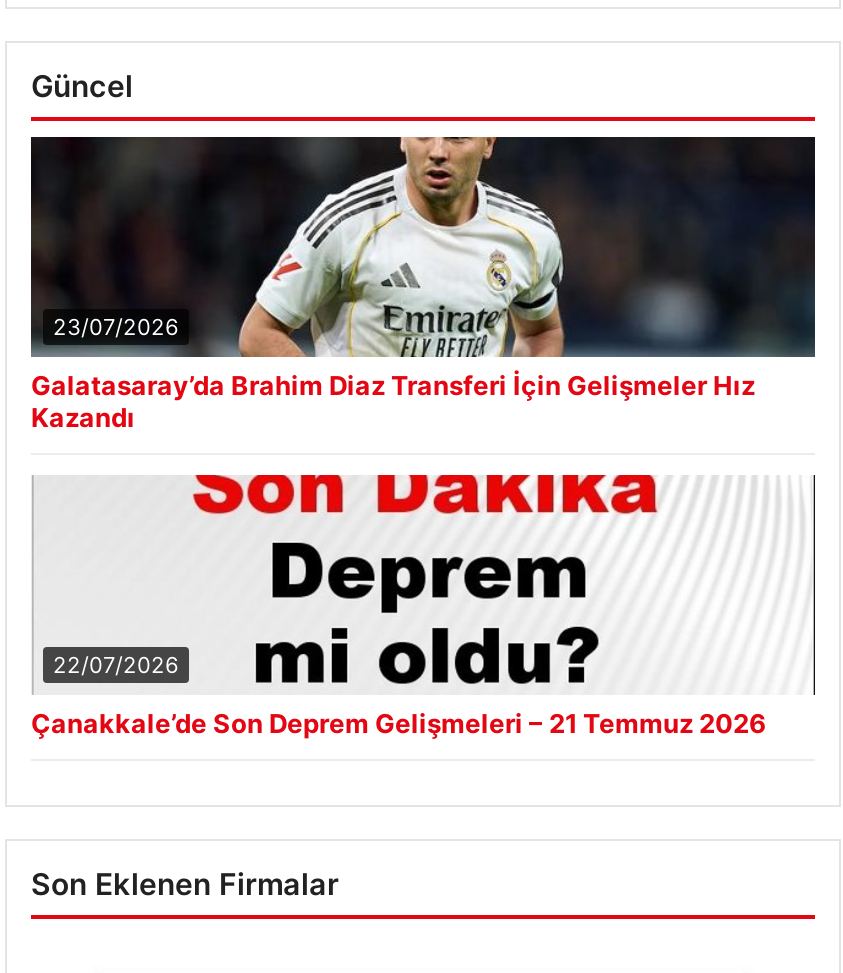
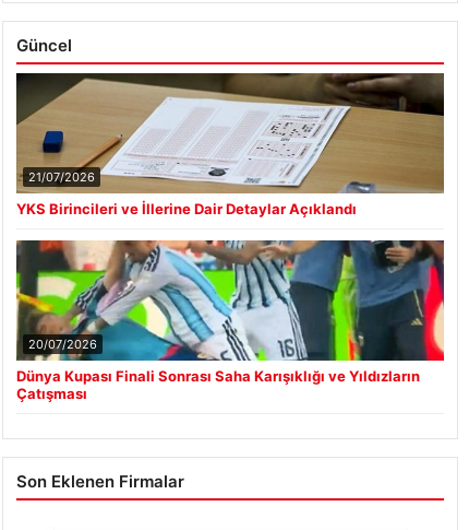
- [image]
- 23/07/2026
+ [image]
+ 21/07/2026

- Galatasaray’da Brahim Diaz Transferi İçin Gelişmeler Hız
- Kazandı
+ YKS Birincileri ve İllerine Dair Detaylar Açıklandı

- [image]
- 22/07/2026
+ [image]
+ 20/07/2026

- Çanakkale’de Son Deprem Gelişmeleri – 21 Temmuz 2026
+ Dünya Kupası Finali Sonrası Saha Karışıklığı ve Yıldızların
+ Çatışması
